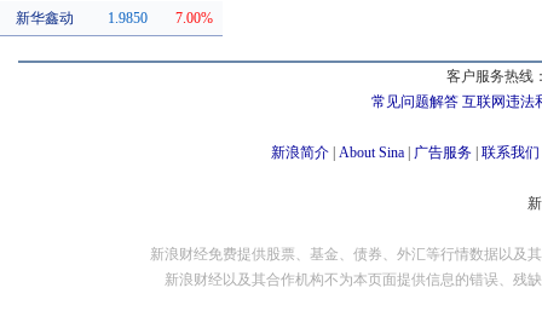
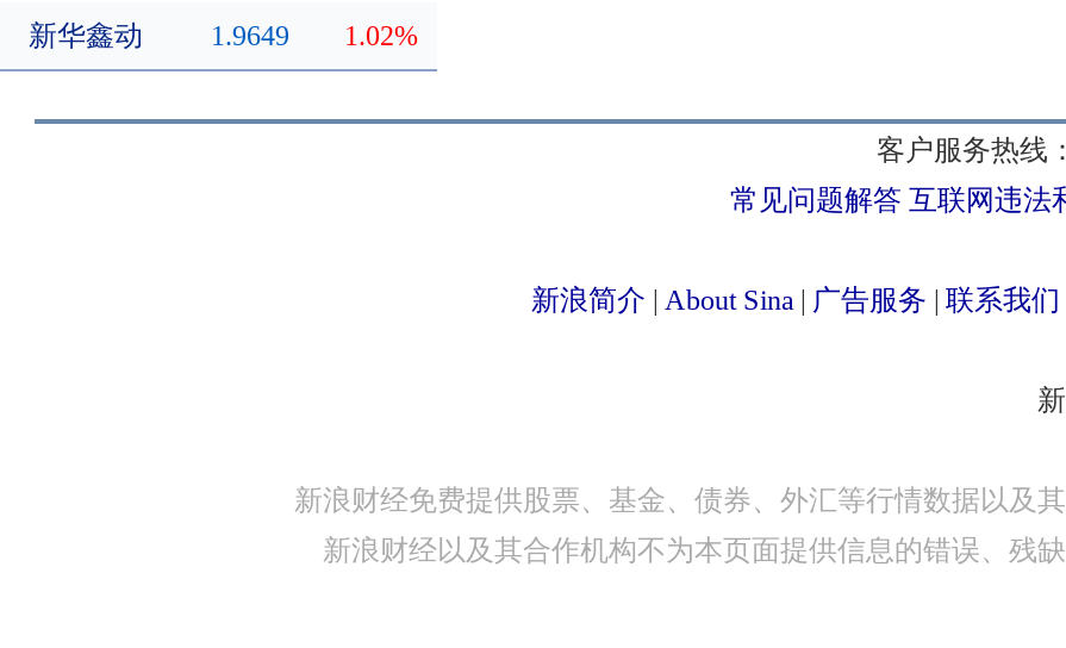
- 1.9850
+ 1.9649

- 7.00%
+ 1.02%
